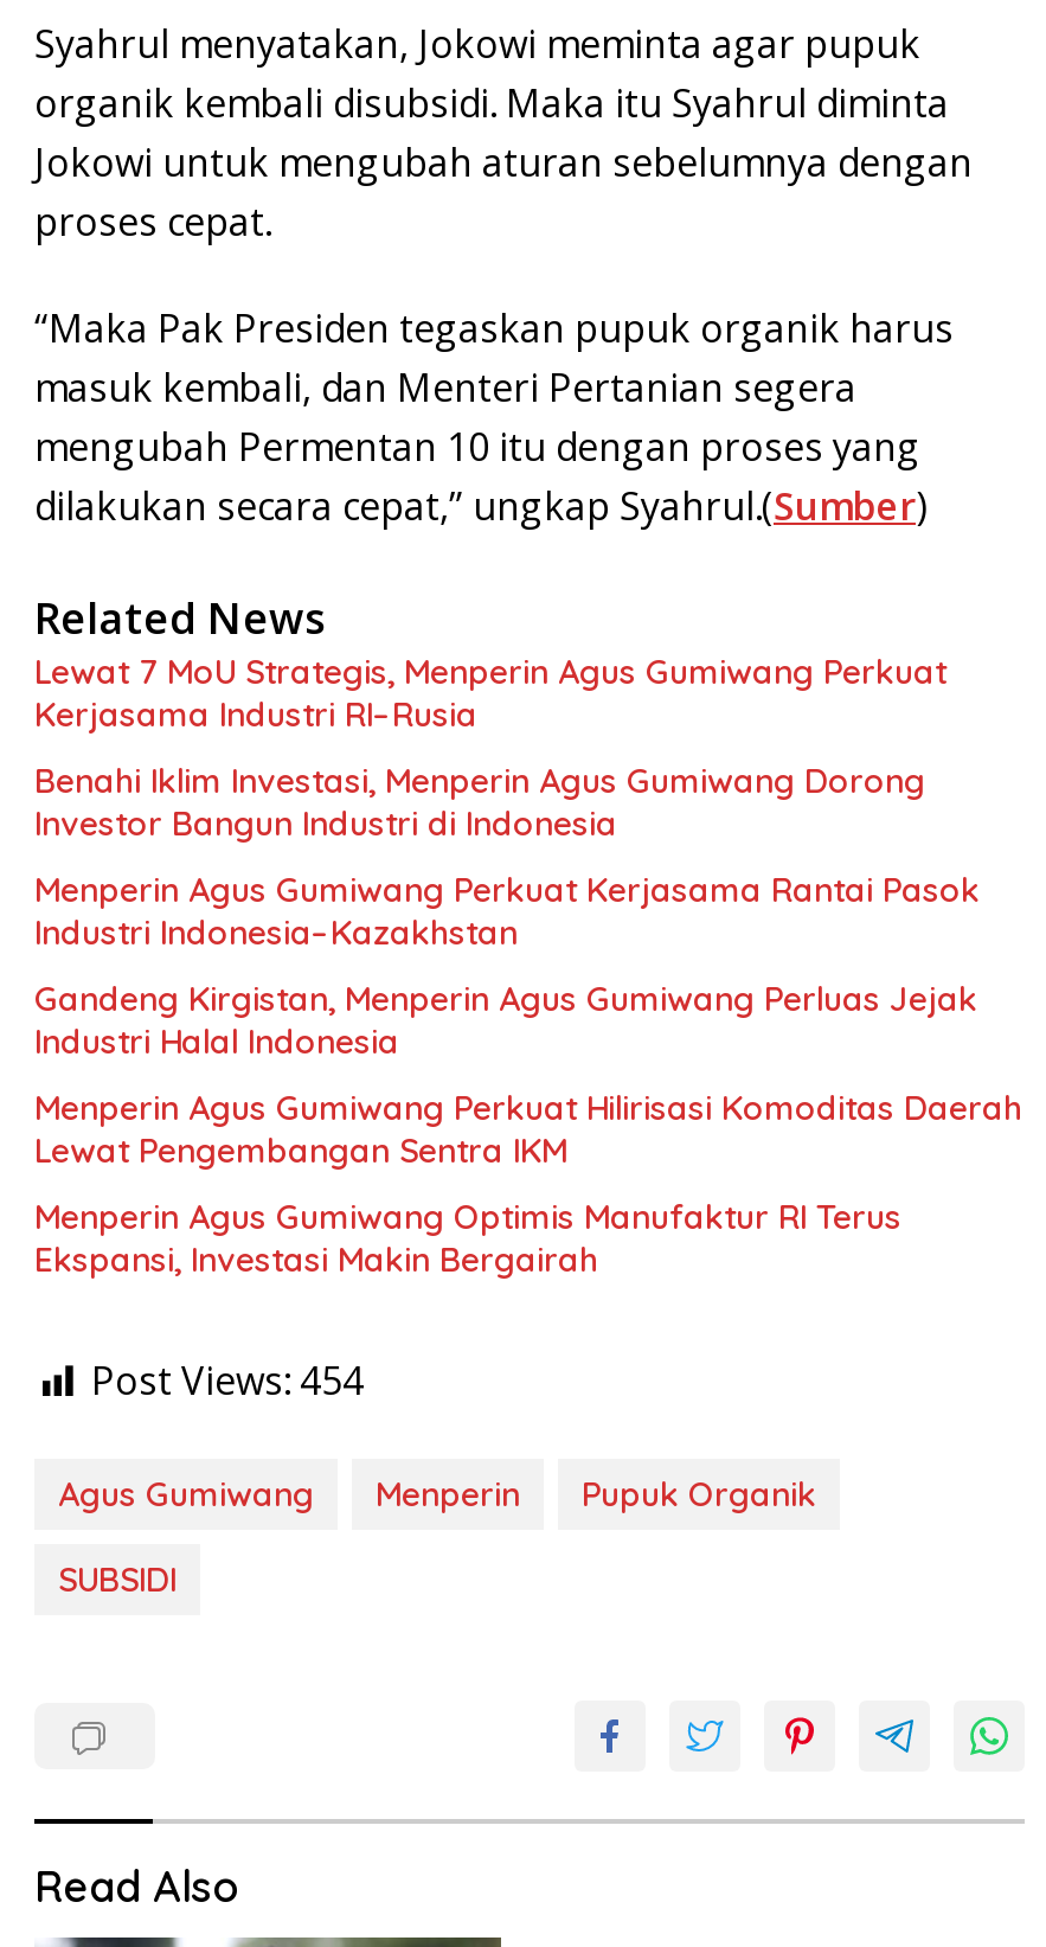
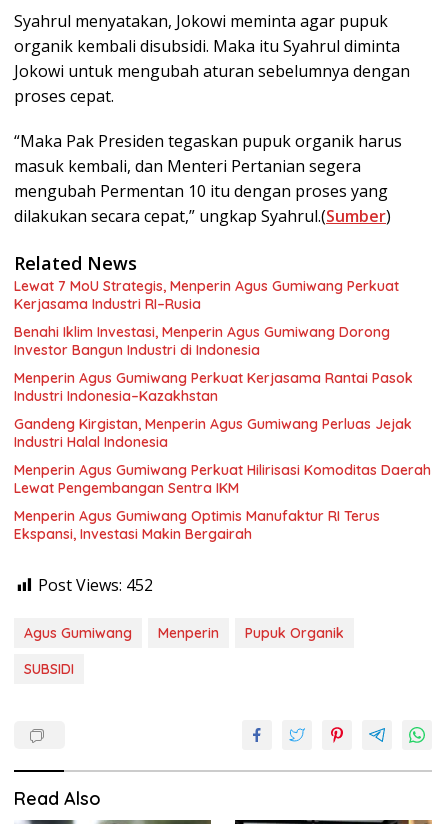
- Post Views: 454
+ Post Views: 452
